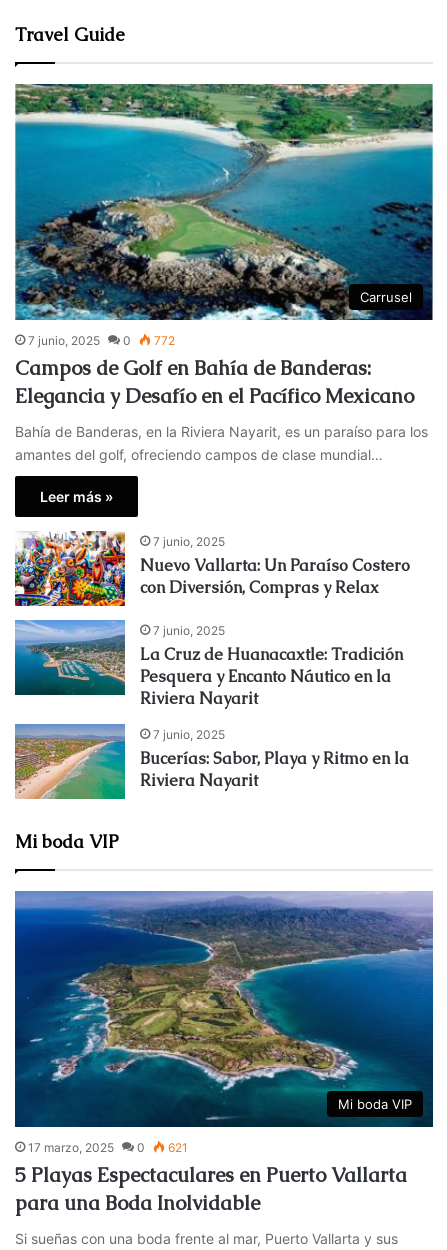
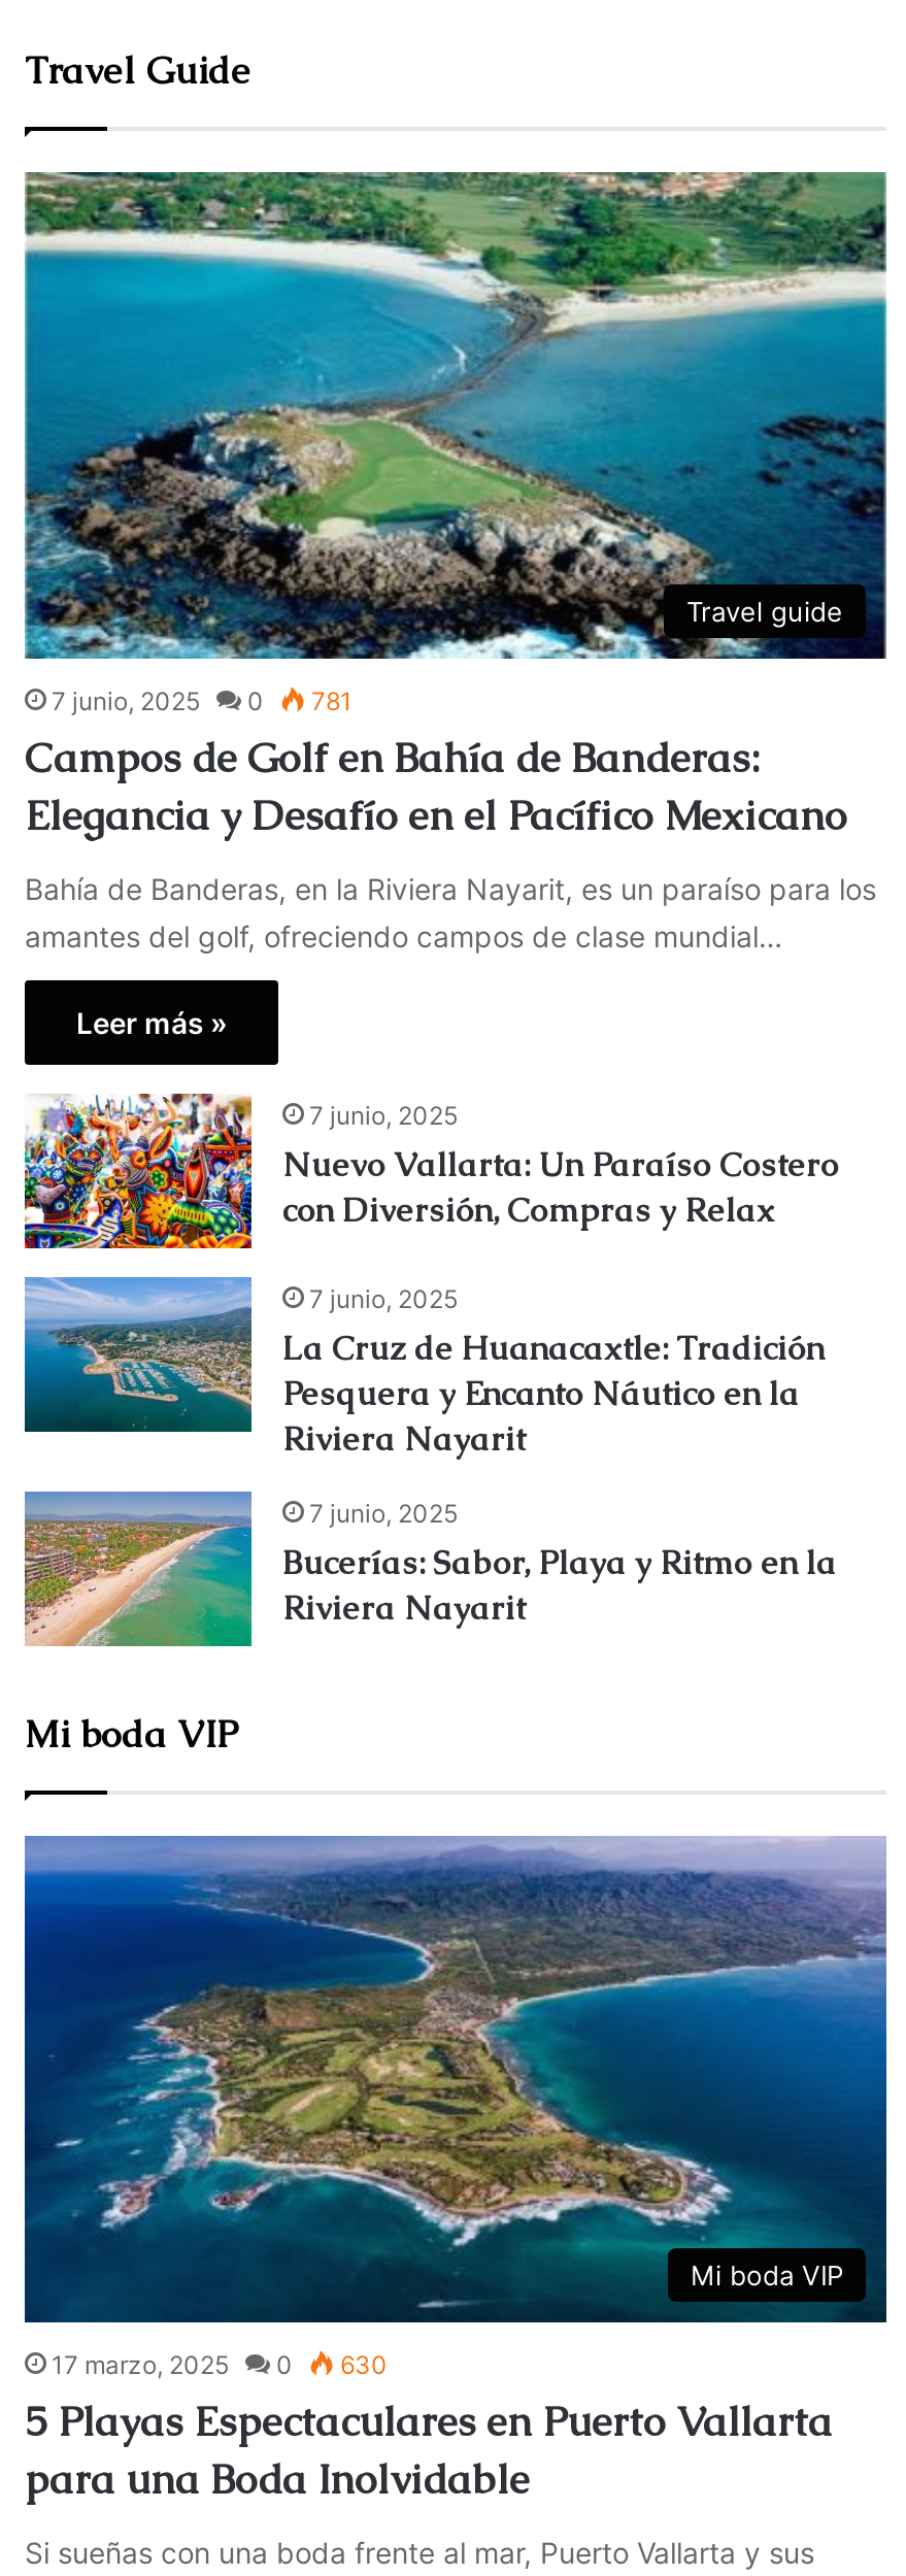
- Carrusel
+ Travel guide

- 7 junio, 2025 0 772
+ 7 junio, 2025 0 781

- 17 marzo, 2025 0 621
+ 17 marzo, 2025 0 630
